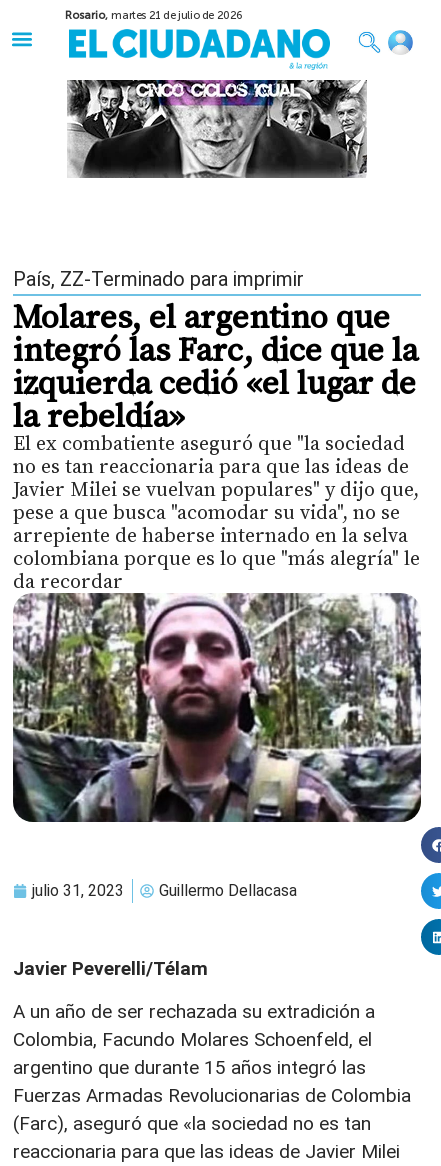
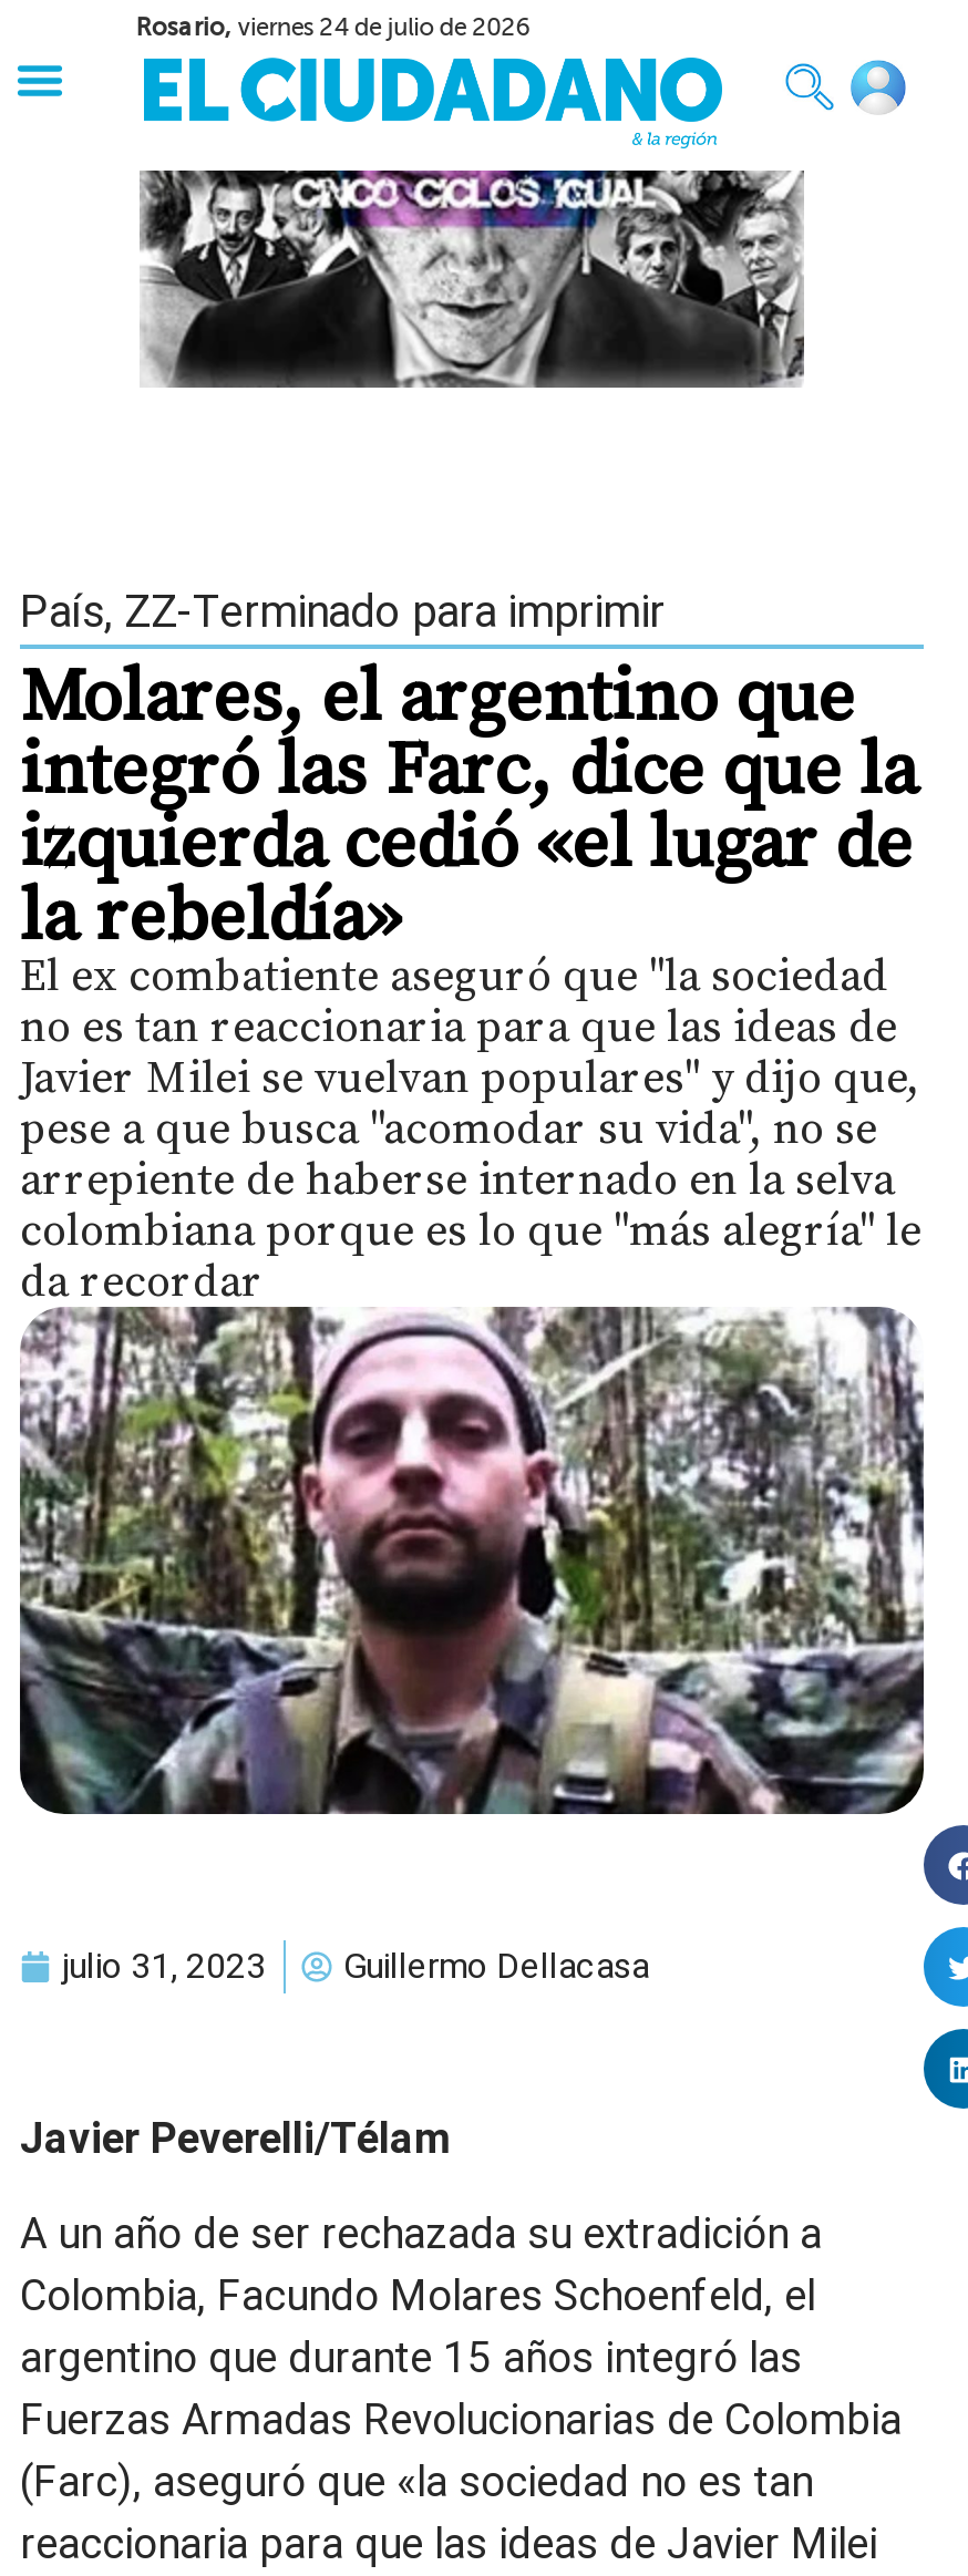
- Rosario, martes 21 de julio de 2026
+ Rosario, viernes 24 de julio de 2026
